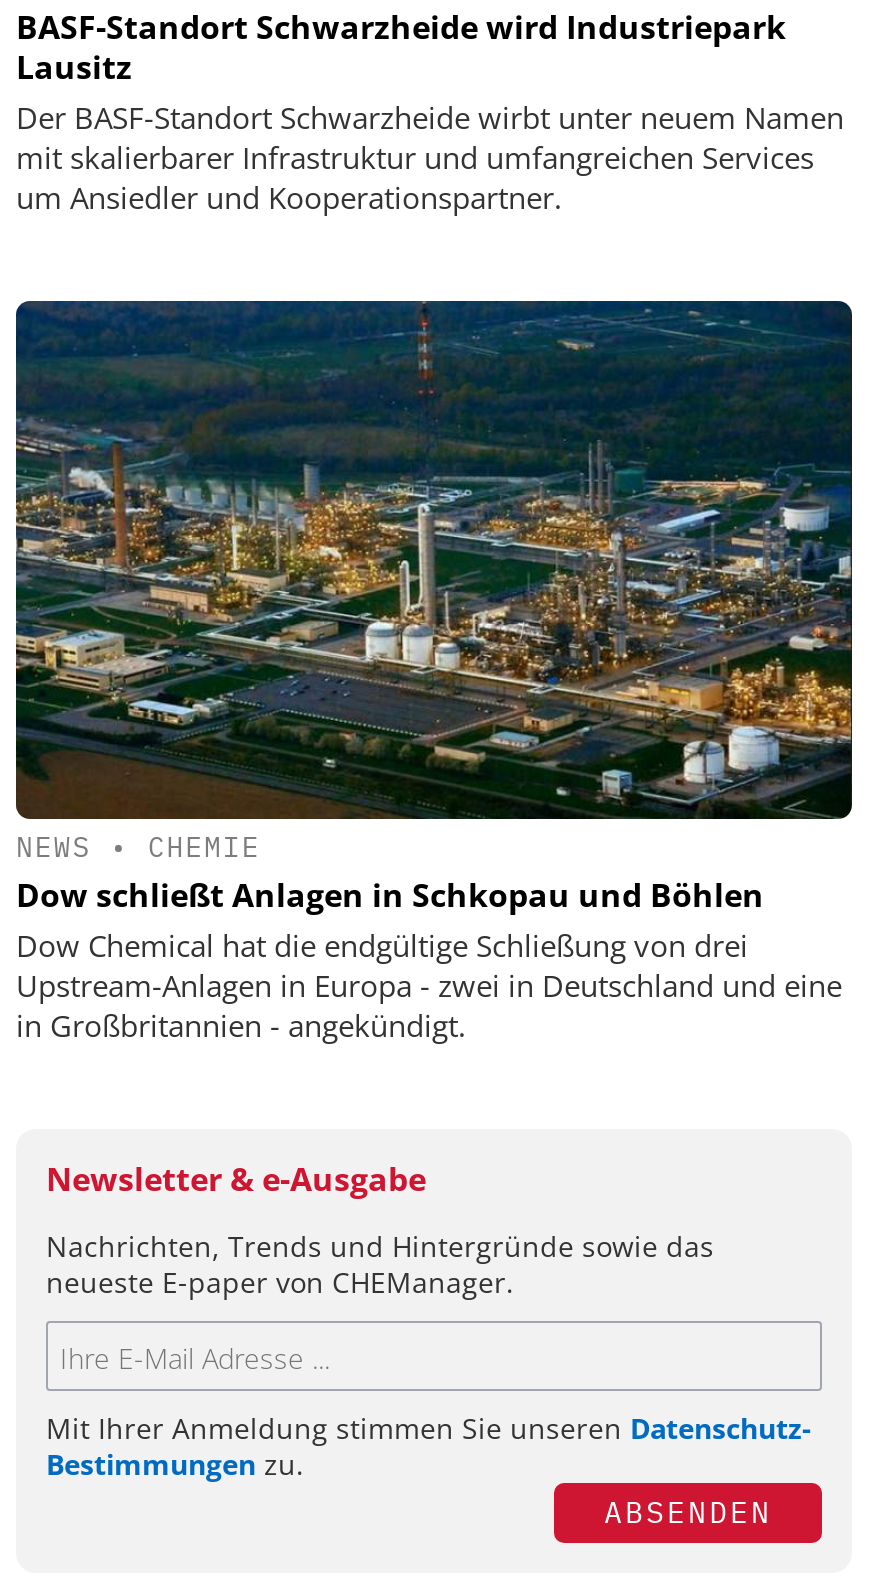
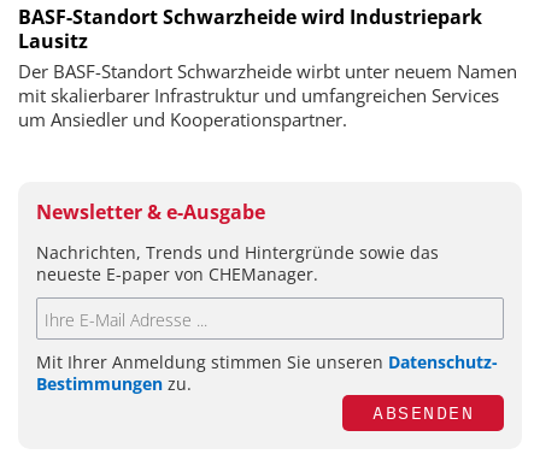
- [image]
- NEWS • CHEMIE
- Dow schließt Anlagen in Schkopau und Böhlen
- Dow Chemical hat die endgültige Schließung von drei
- Upstream-Anlagen in Europa - zwei in Deutschland und eine
- in Großbritannien - angekündigt.
